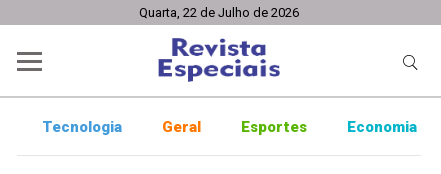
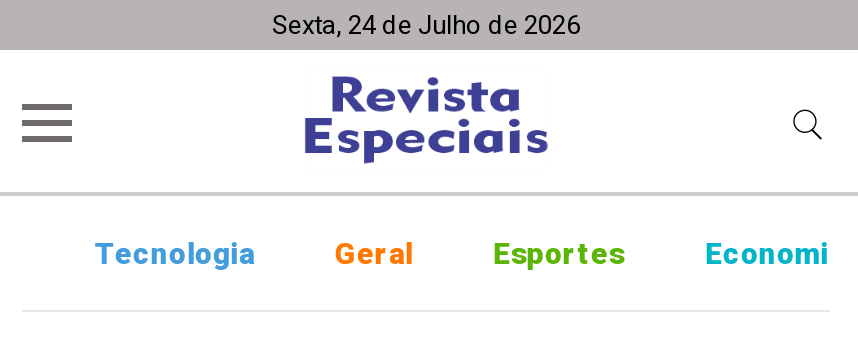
- Quarta, 22 de Julho de 2026
+ Sexta, 24 de Julho de 2026
